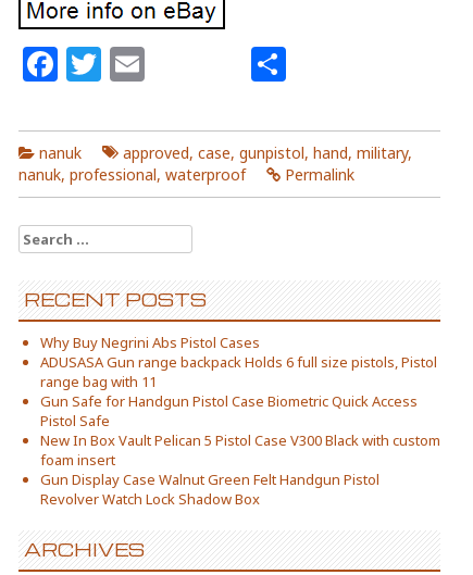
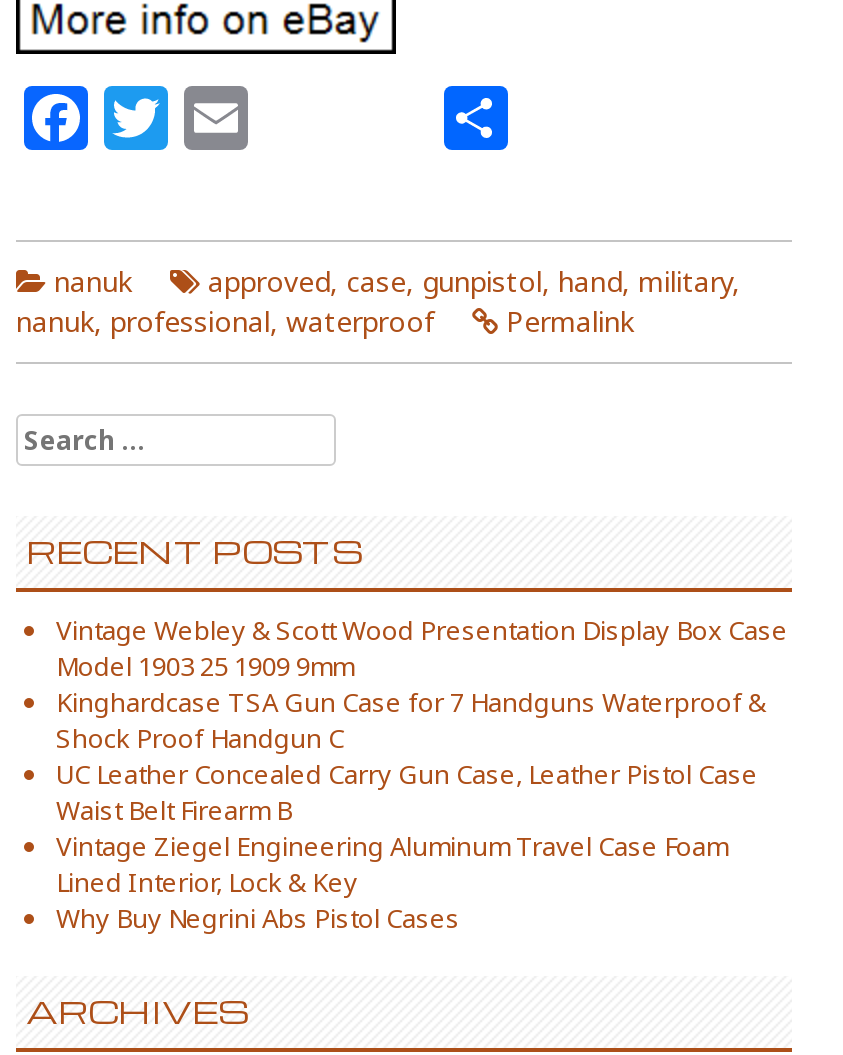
+ Vintage Webley & Scott Wood Presentation Display Box Case
+ Model 1903 25 1909 9mm
+ Kinghardcase TSA Gun Case for 7 Handguns Waterproof &
+ Shock Proof Handgun C
+ UC Leather Concealed Carry Gun Case, Leather Pistol Case
+ Waist Belt Firearm B
+ Vintage Ziegel Engineering Aluminum Travel Case Foam
+ Lined Interior, Lock & Key

moved down: Why Buy Negrini Abs Pistol Cases

- ADUSASA Gun range backpack Holds 6 full size pistols, Pistol
- range bag with 11
- Gun Safe for Handgun Pistol Case Biometric Quick Access
- Pistol Safe
- New In Box Vault Pelican 5 Pistol Case V300 Black with custom
- foam insert
- Gun Display Case Walnut Green Felt Handgun Pistol
- Revolver Watch Lock Shadow Box
